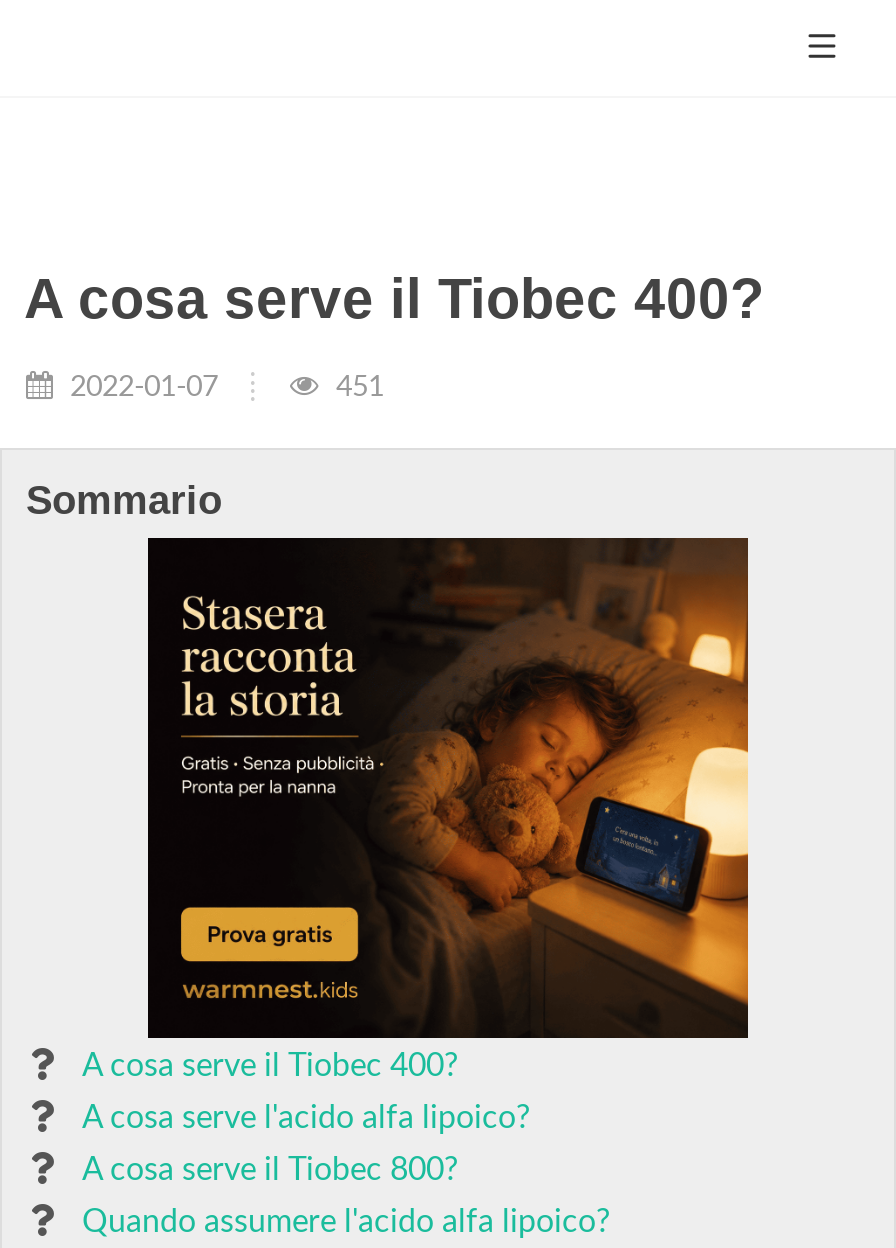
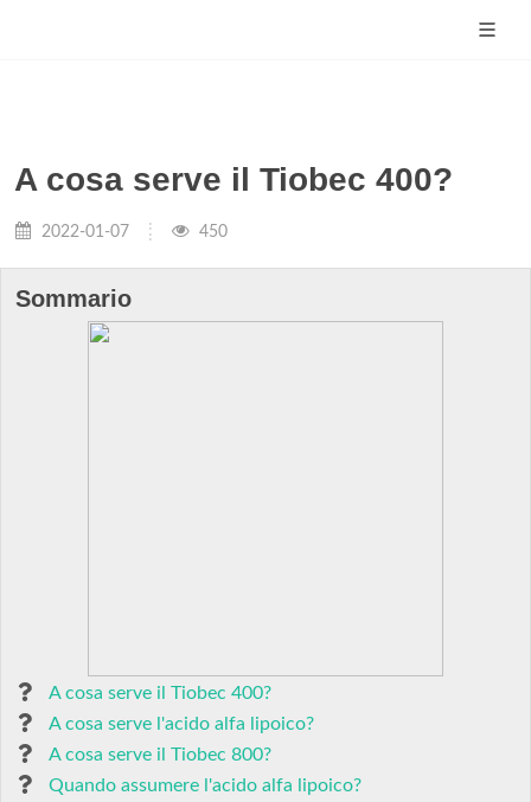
- 451
+ 450

- [image]
